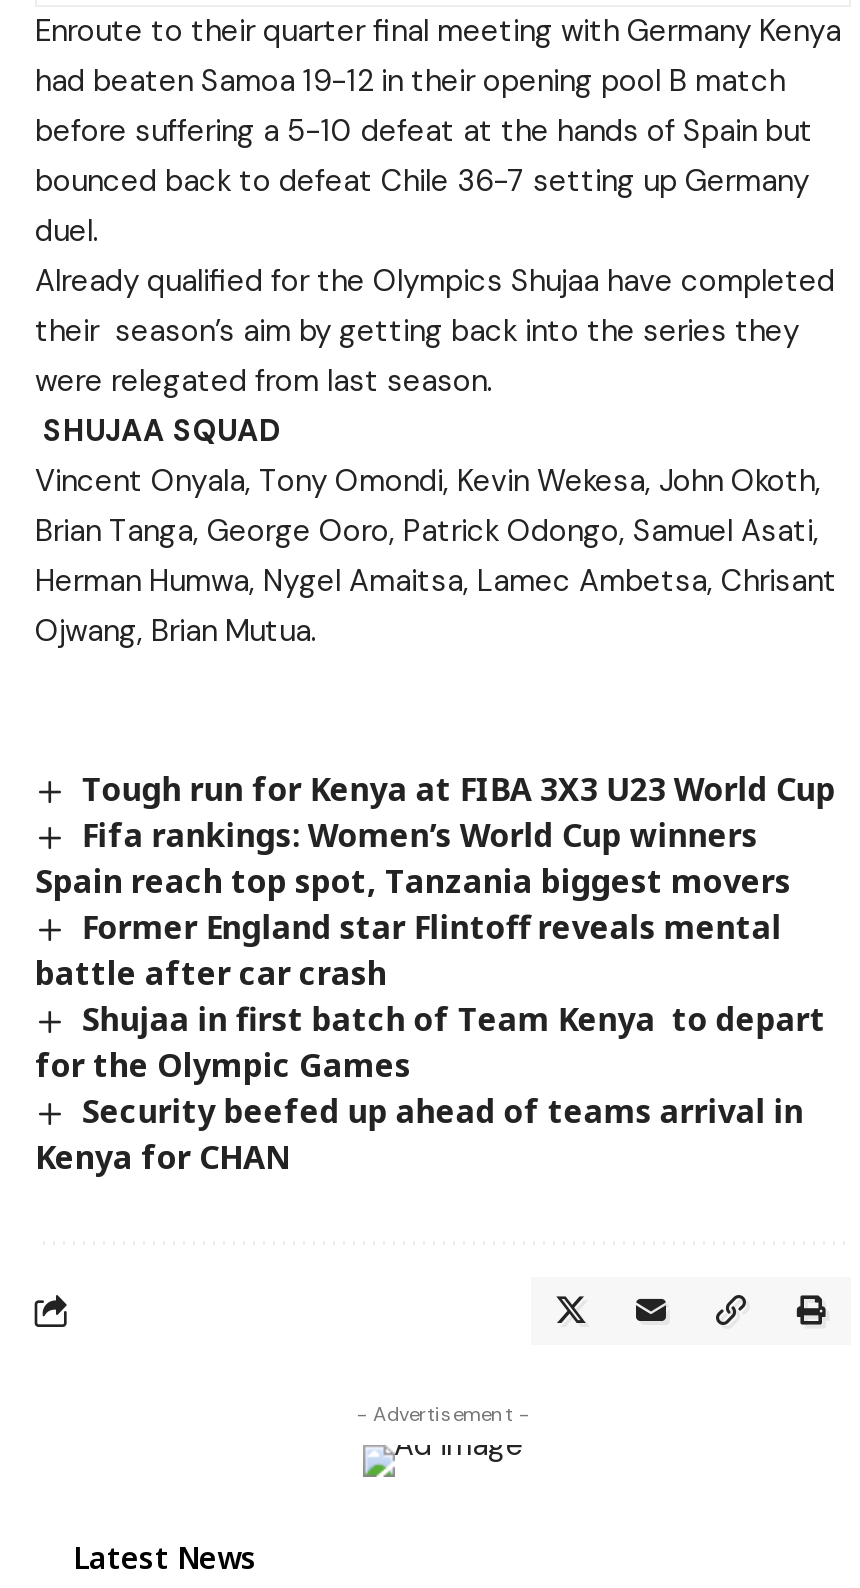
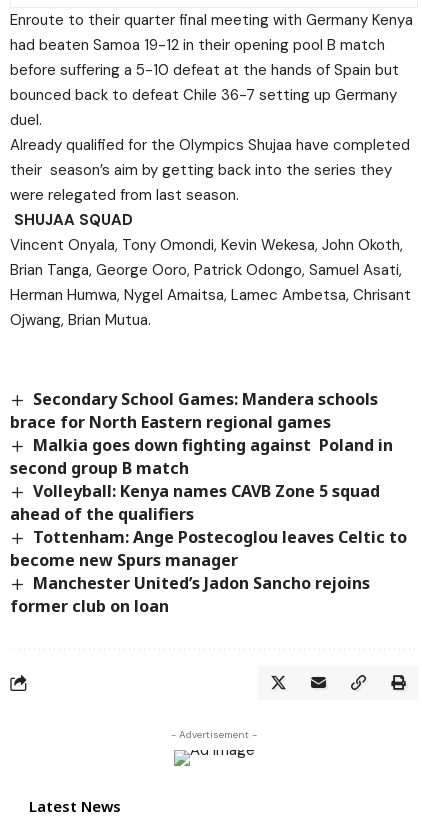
- Tough run for Kenya at FIBA 3X3 U23 World Cup
- Fifa rankings: Women’s World Cup winners
- Spain reach top spot, Tanzania biggest movers
- Former England star Flintoff reveals mental
- battle after car crash
- Shujaa in first batch of Team Kenya to depart
- for the Olympic Games
- Security beefed up ahead of teams arrival in
- Kenya for CHAN
+ Secondary School Games: Mandera schools
+ brace for North Eastern regional games
+ Malkia goes down fighting against Poland in
+ second group B match
+ Volleyball: Kenya names CAVB Zone 5 squad
+ ahead of the qualifiers
+ Tottenham: Ange Postecoglou leaves Celtic to
+ become new Spurs manager
+ Manchester United’s Jadon Sancho rejoins
+ former club on loan
